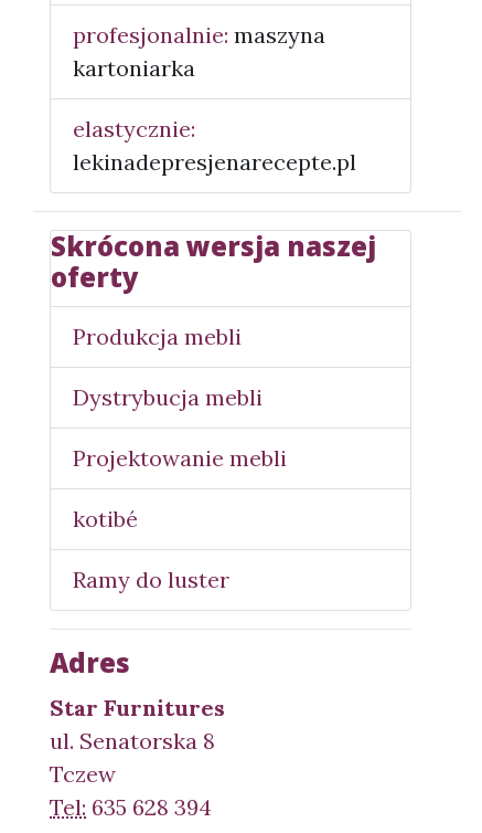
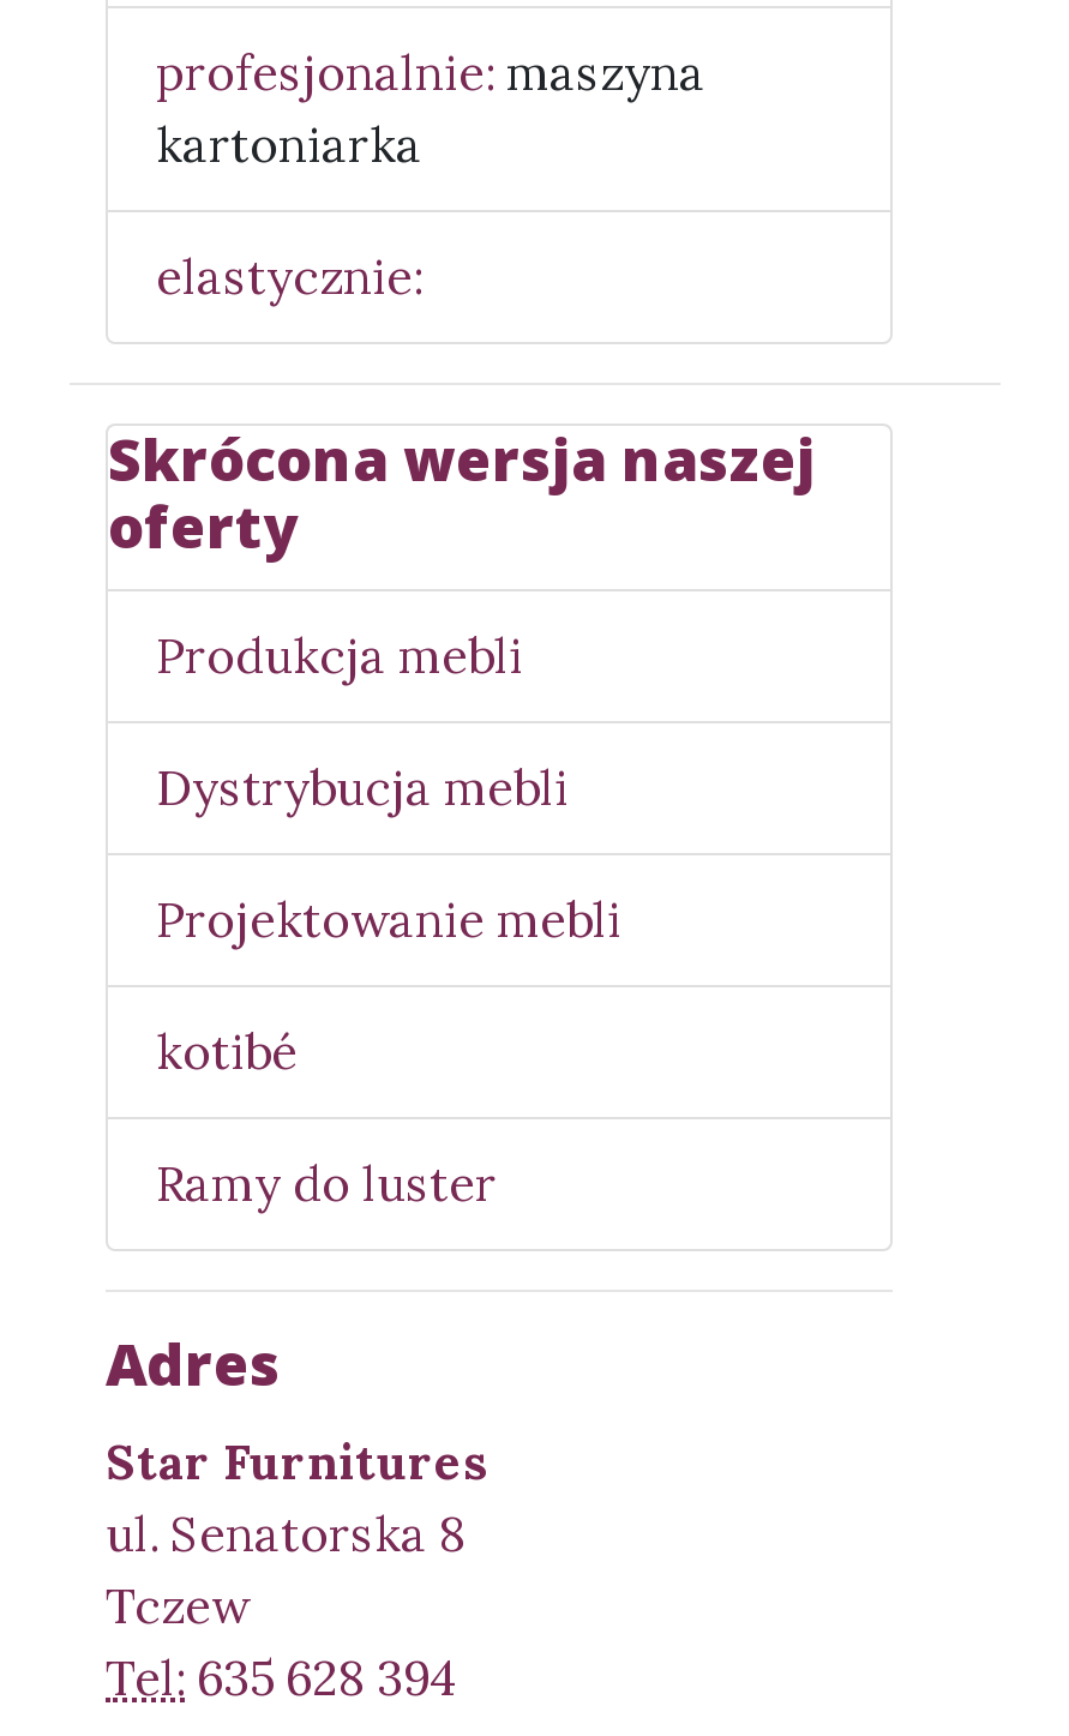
- lekinadepresjenarecepte.pl
